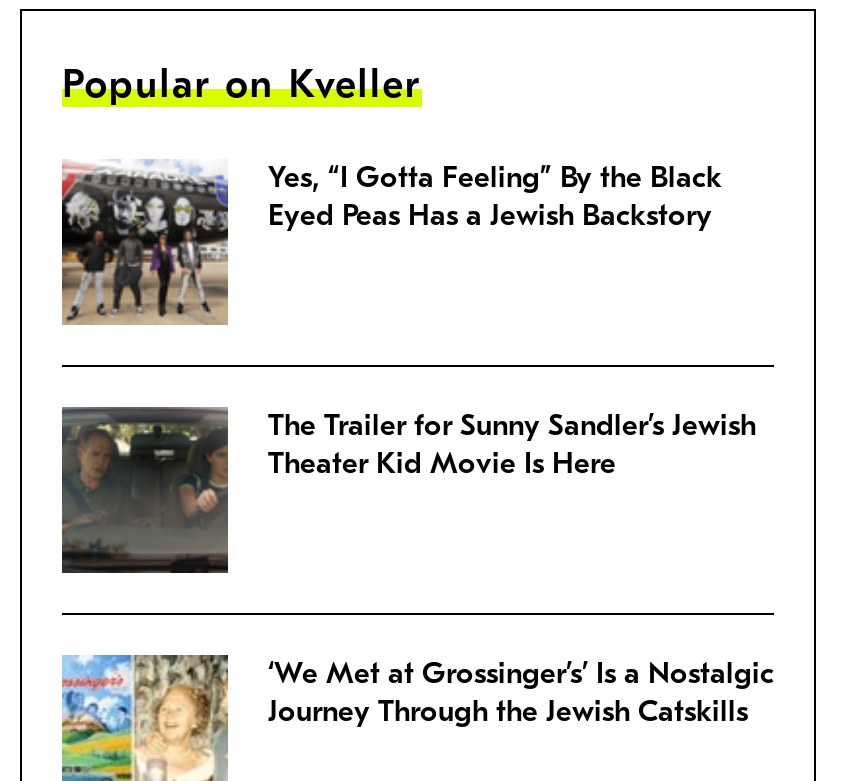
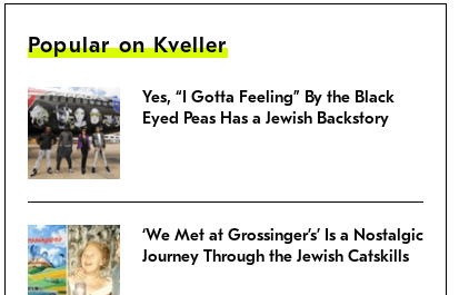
- [image]
- The Trailer for Sunny Sandler’s Jewish
- Theater Kid Movie Is Here
